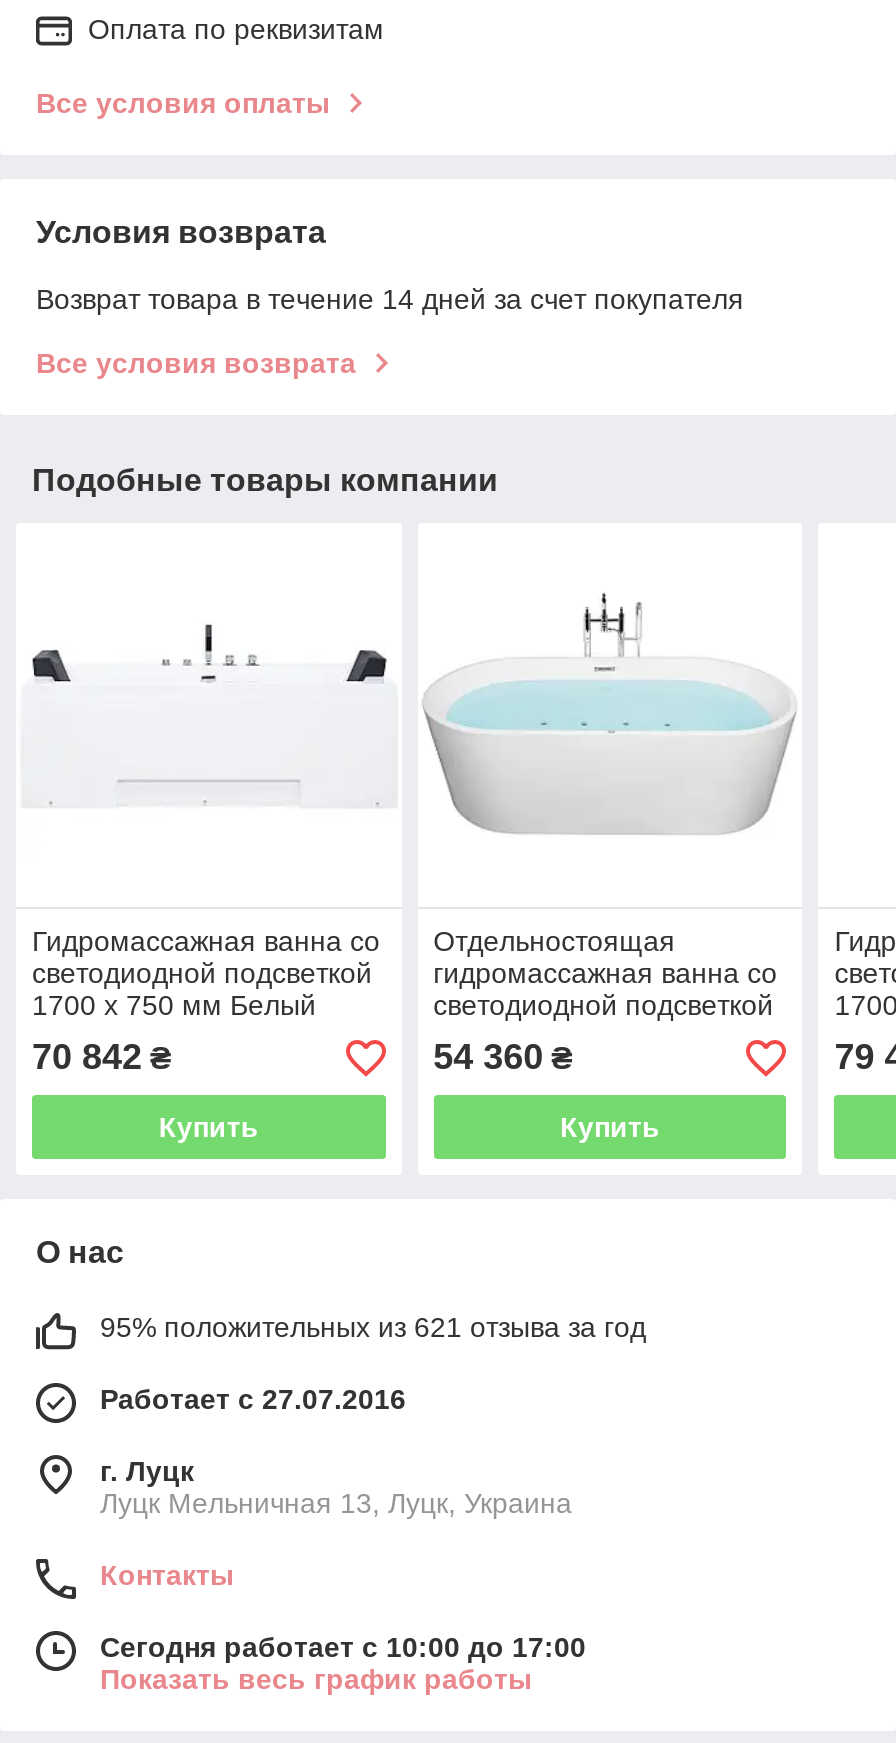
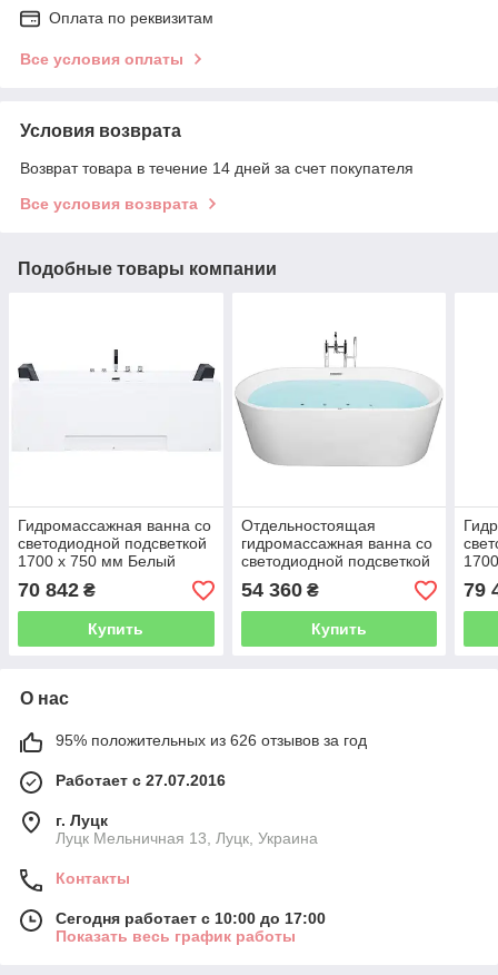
- 95% положительных из 621 отзыва за год
+ 95% положительных из 626 отзывов за год
